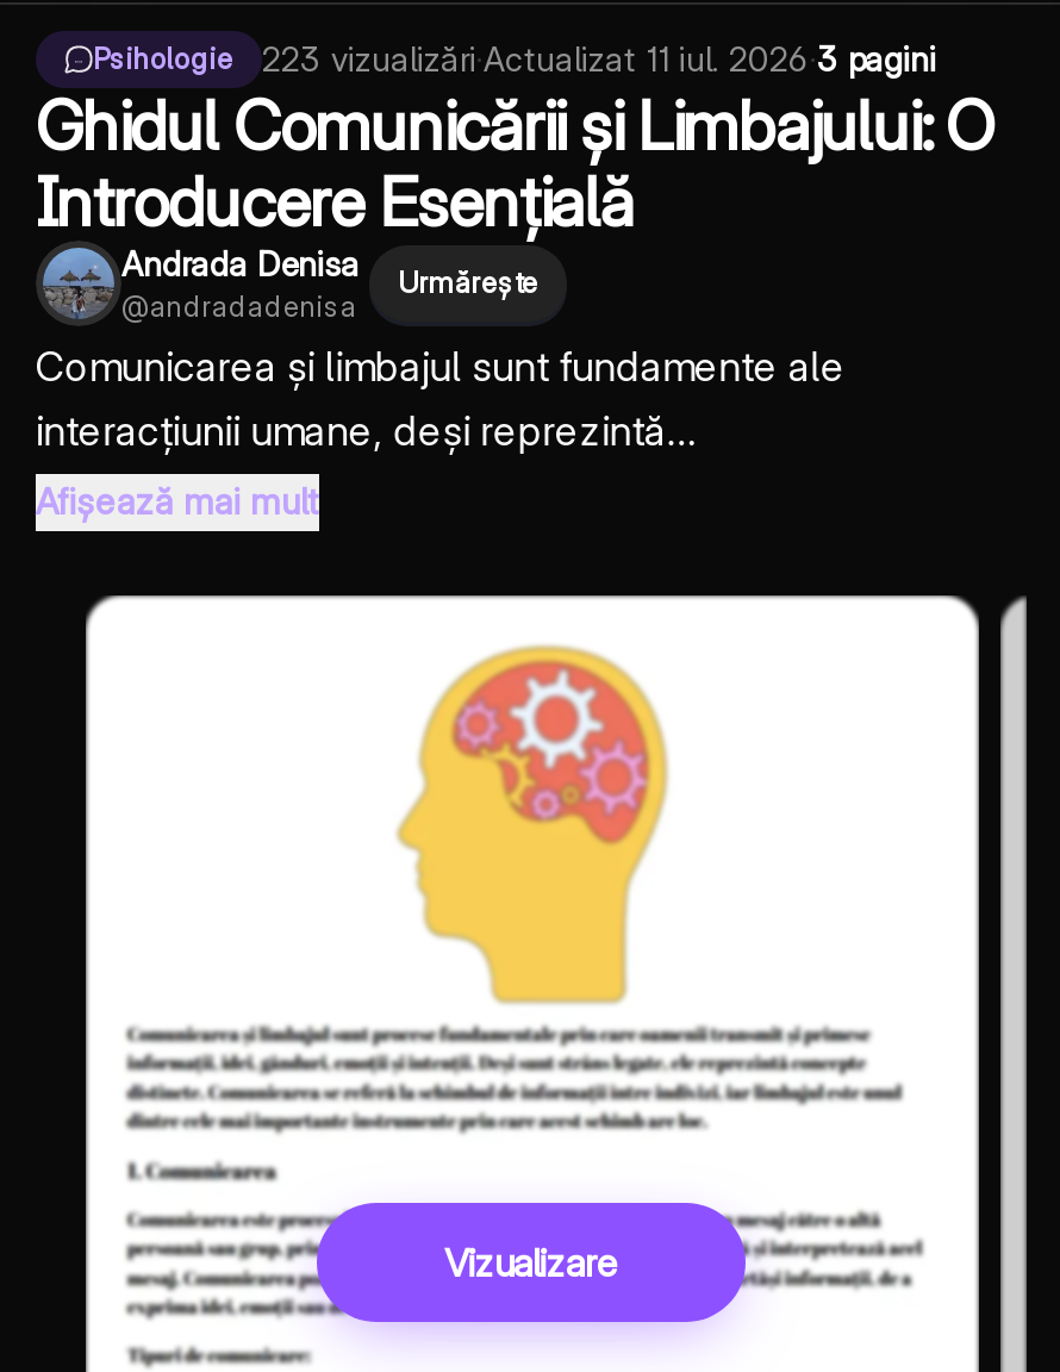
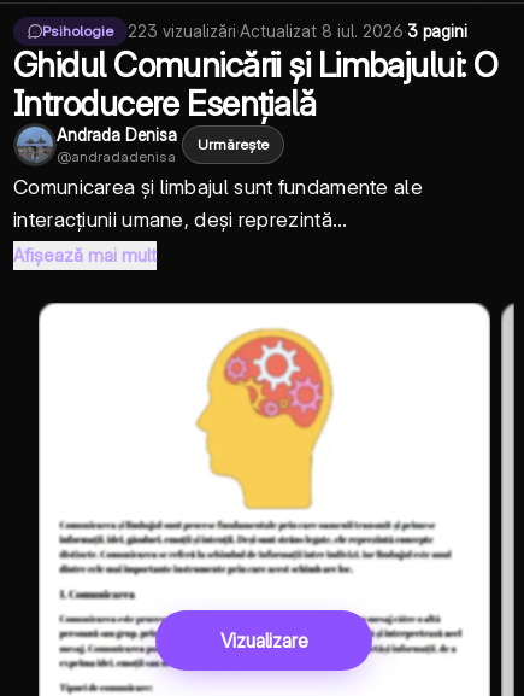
- 223 vizualizări · Actualizat 11 iul. 2026 · 3 pagini
+ 223 vizualizări · Actualizat 8 iul. 2026 · 3 pagini
